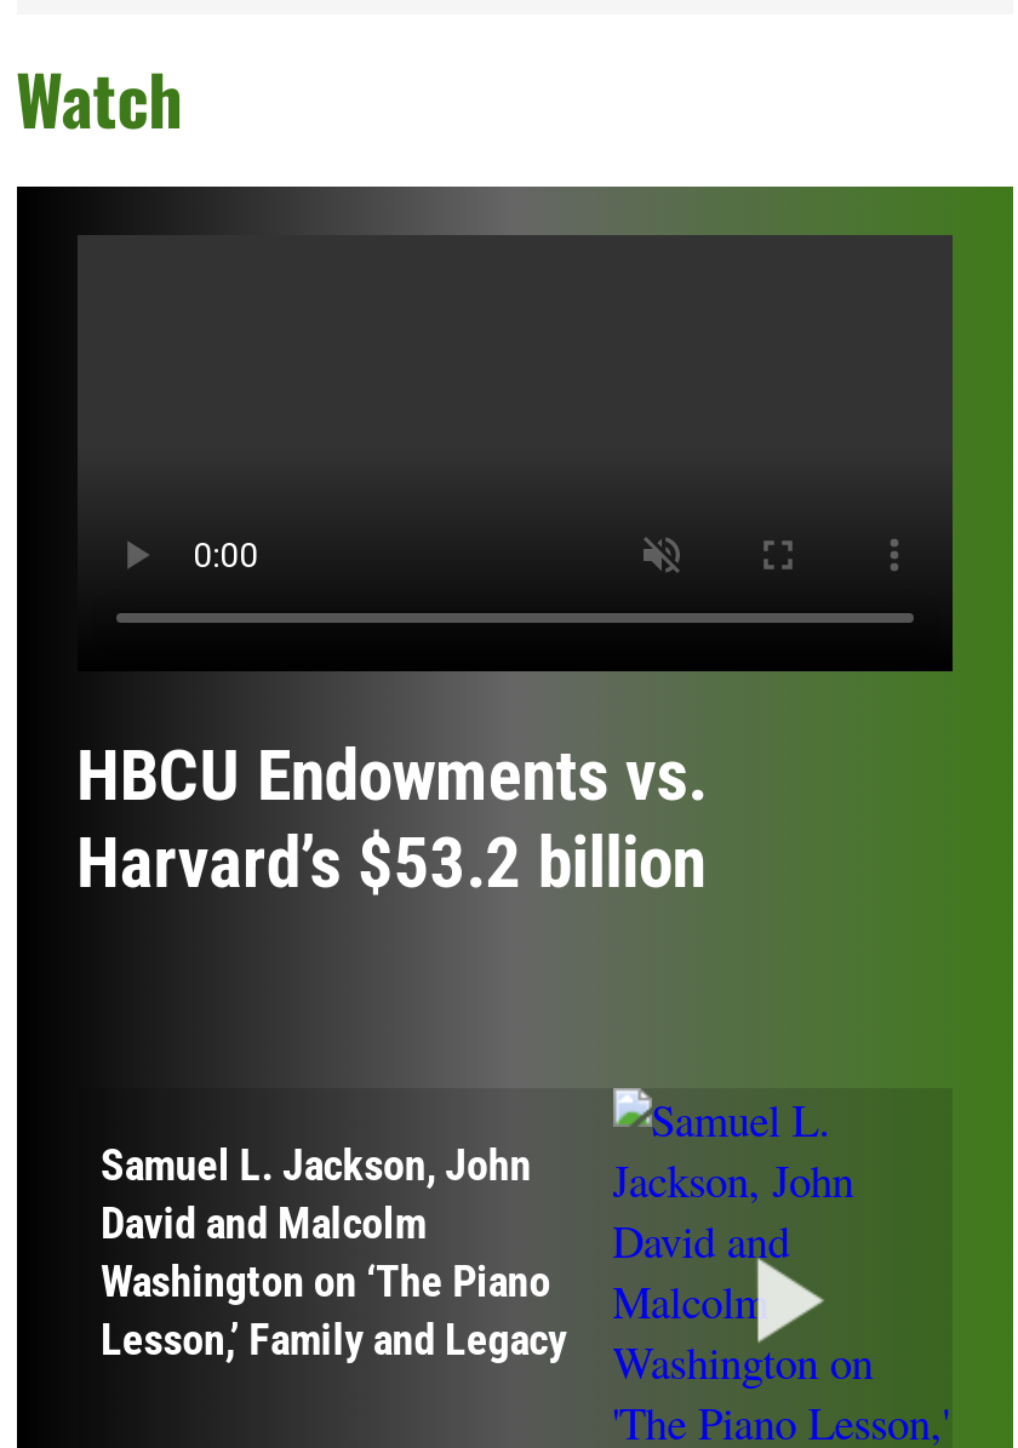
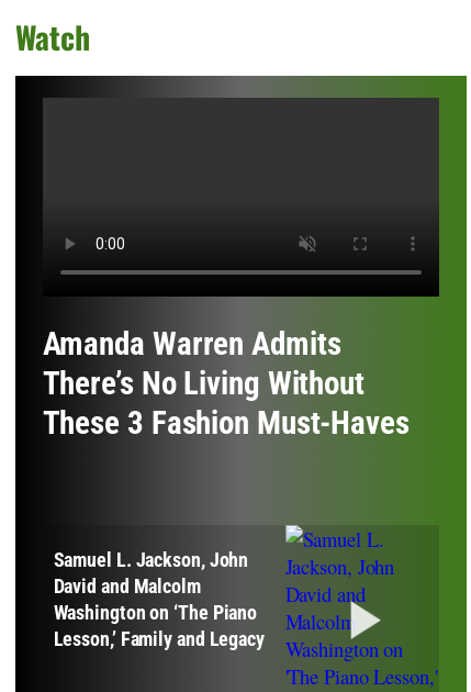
- HBCU Endowments vs.
- Harvard’s $53.2 billion
+ Amanda Warren Admits
+ There’s No Living Without
+ These 3 Fashion Must-Haves
